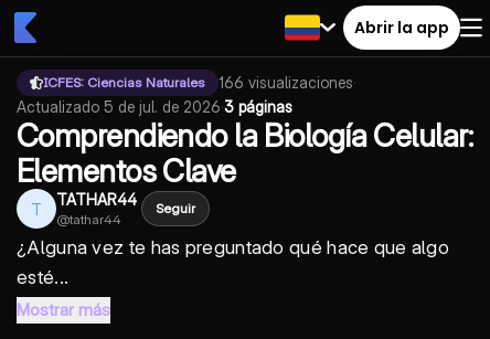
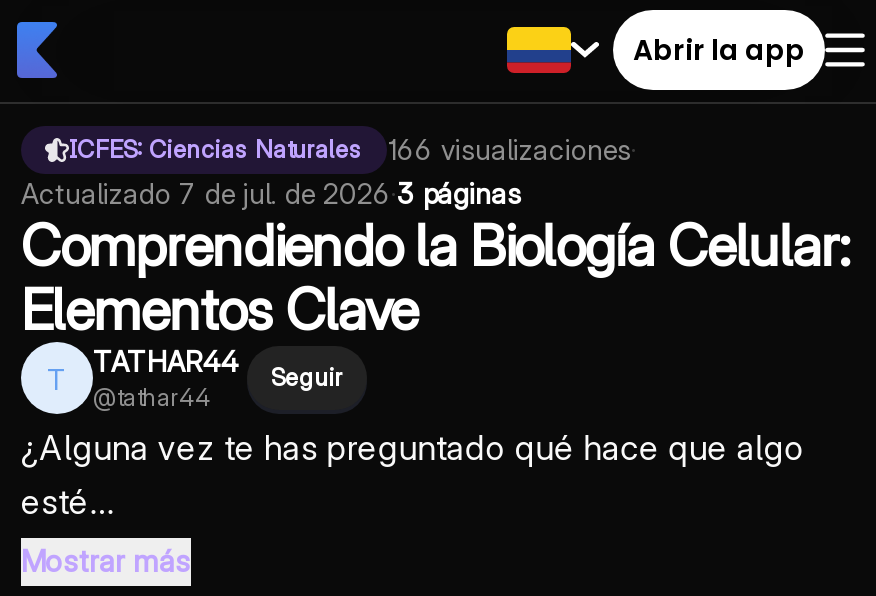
- Actualizado 5 de jul. de 2026 · 3 páginas
+ Actualizado 7 de jul. de 2026 · 3 páginas
